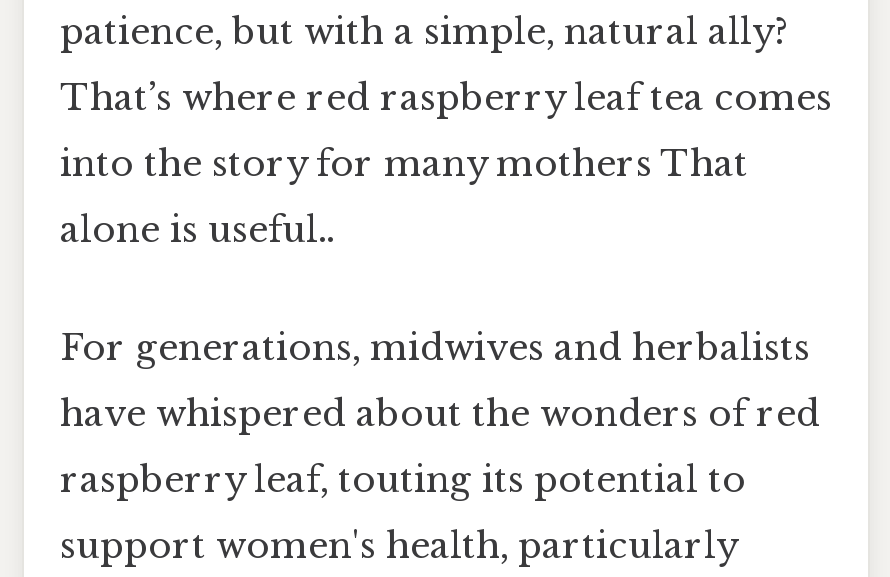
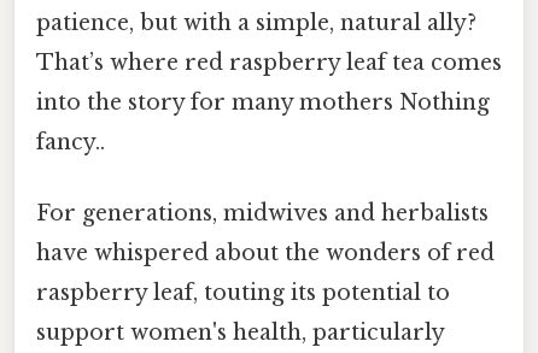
- into the story for many mothers That
+ into the story for many mothers Nothing

- alone is useful..
+ fancy..
